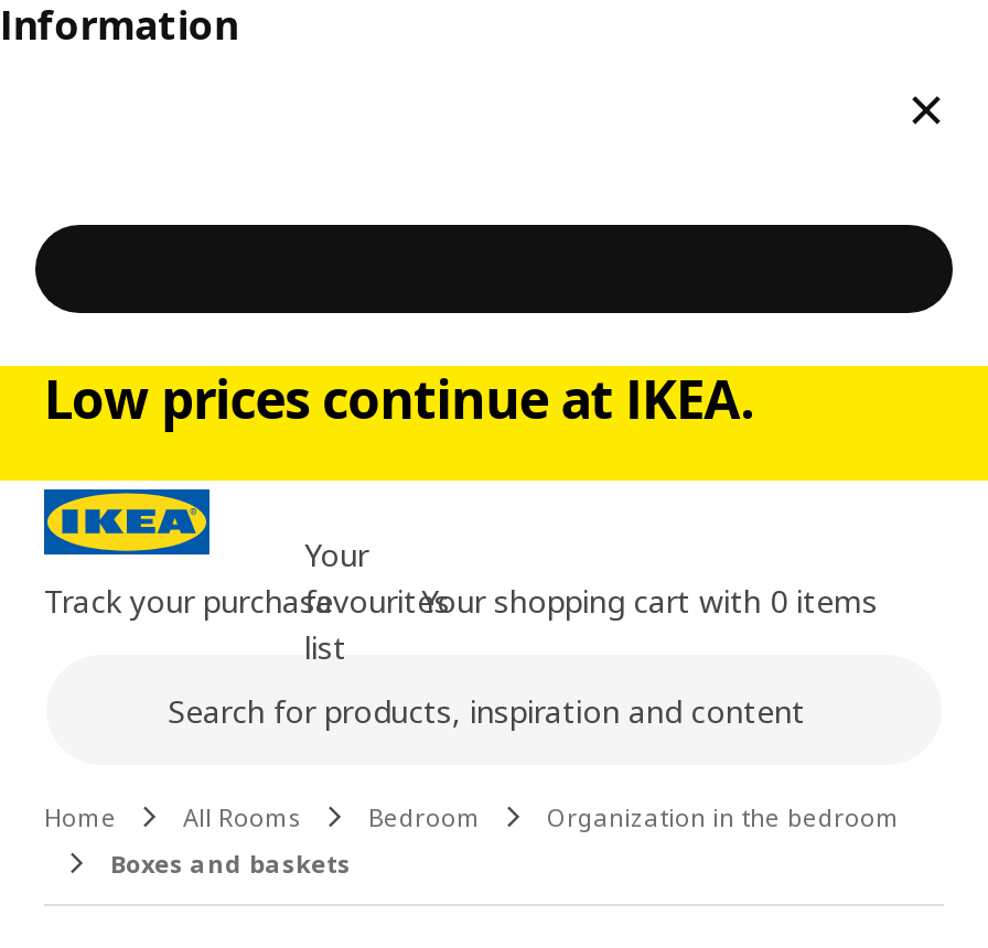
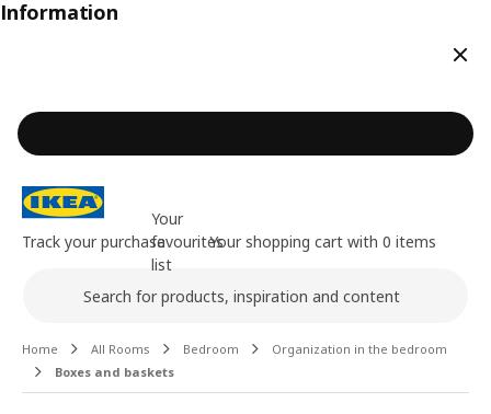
- Low prices continue at IKEA.
